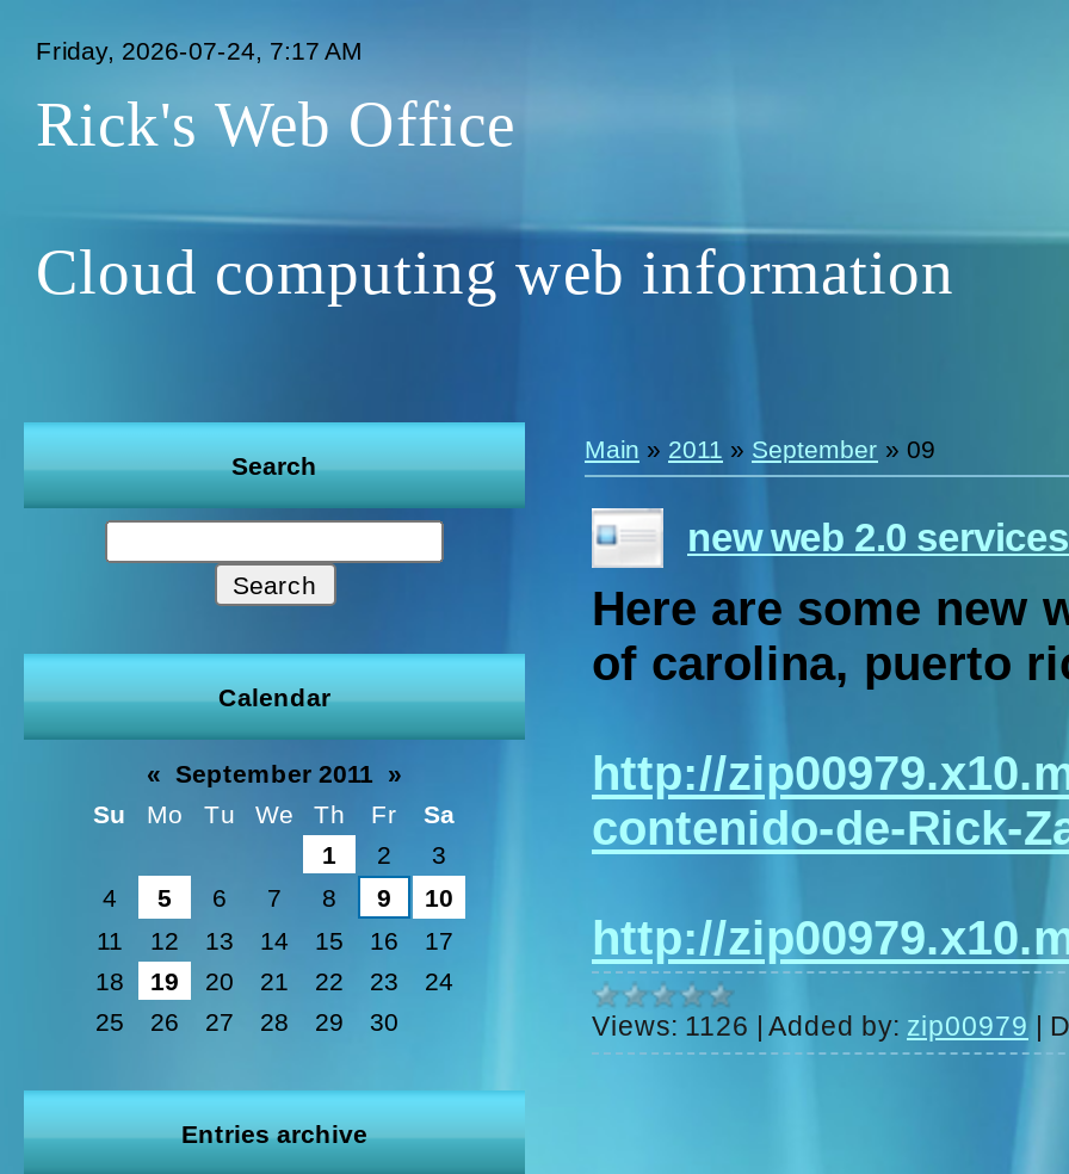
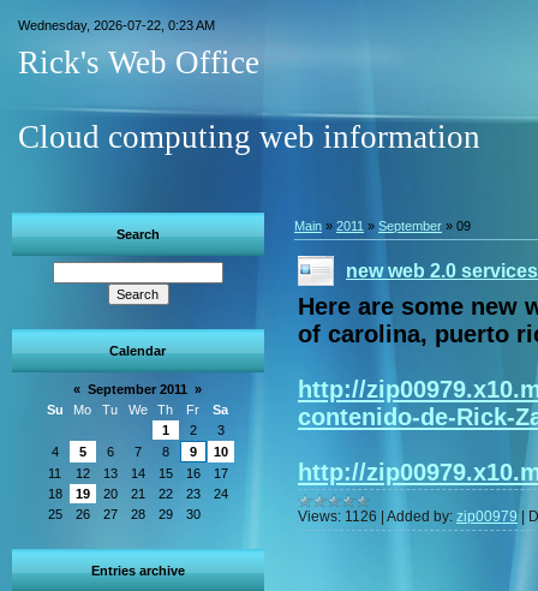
- Friday, 2026-07-24, 7:17 AM
+ Wednesday, 2026-07-22, 0:23 AM
